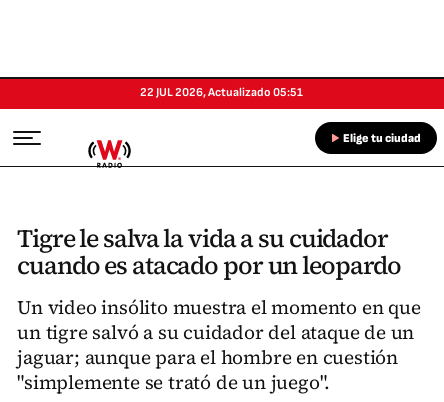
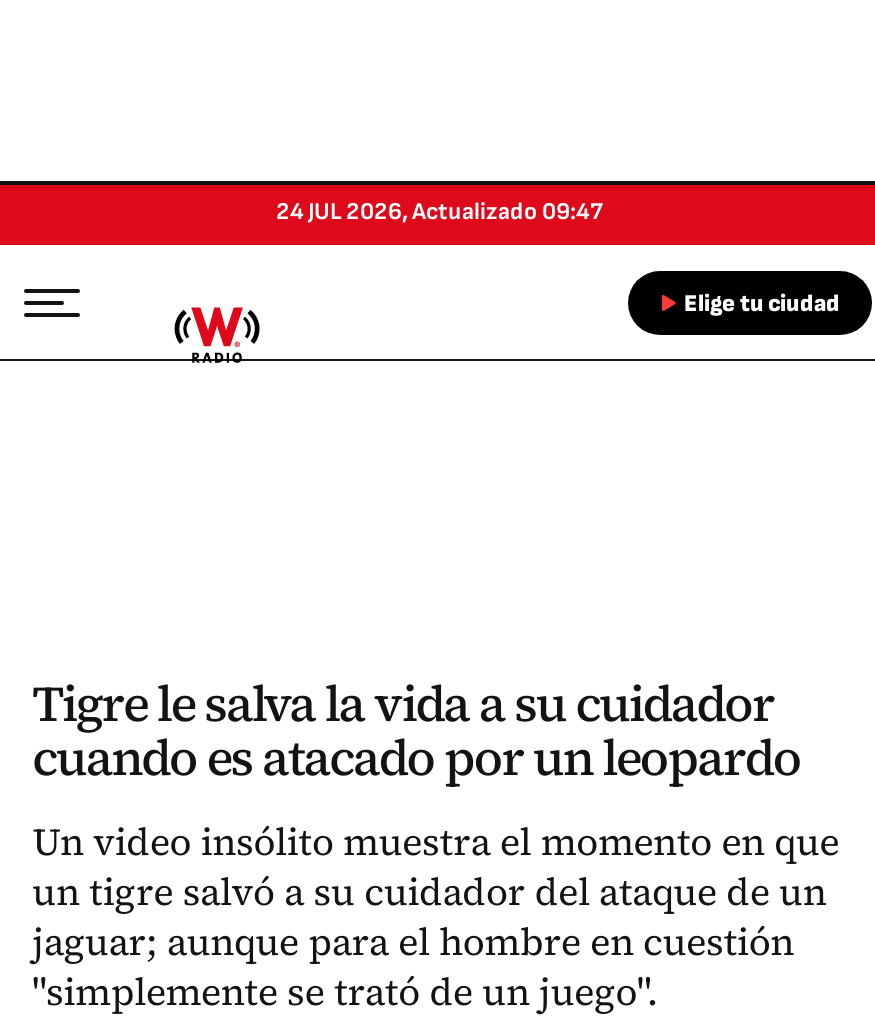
- 22 JUL 2026,Actualizado 05:51
+ 24 JUL 2026,Actualizado 09:47
